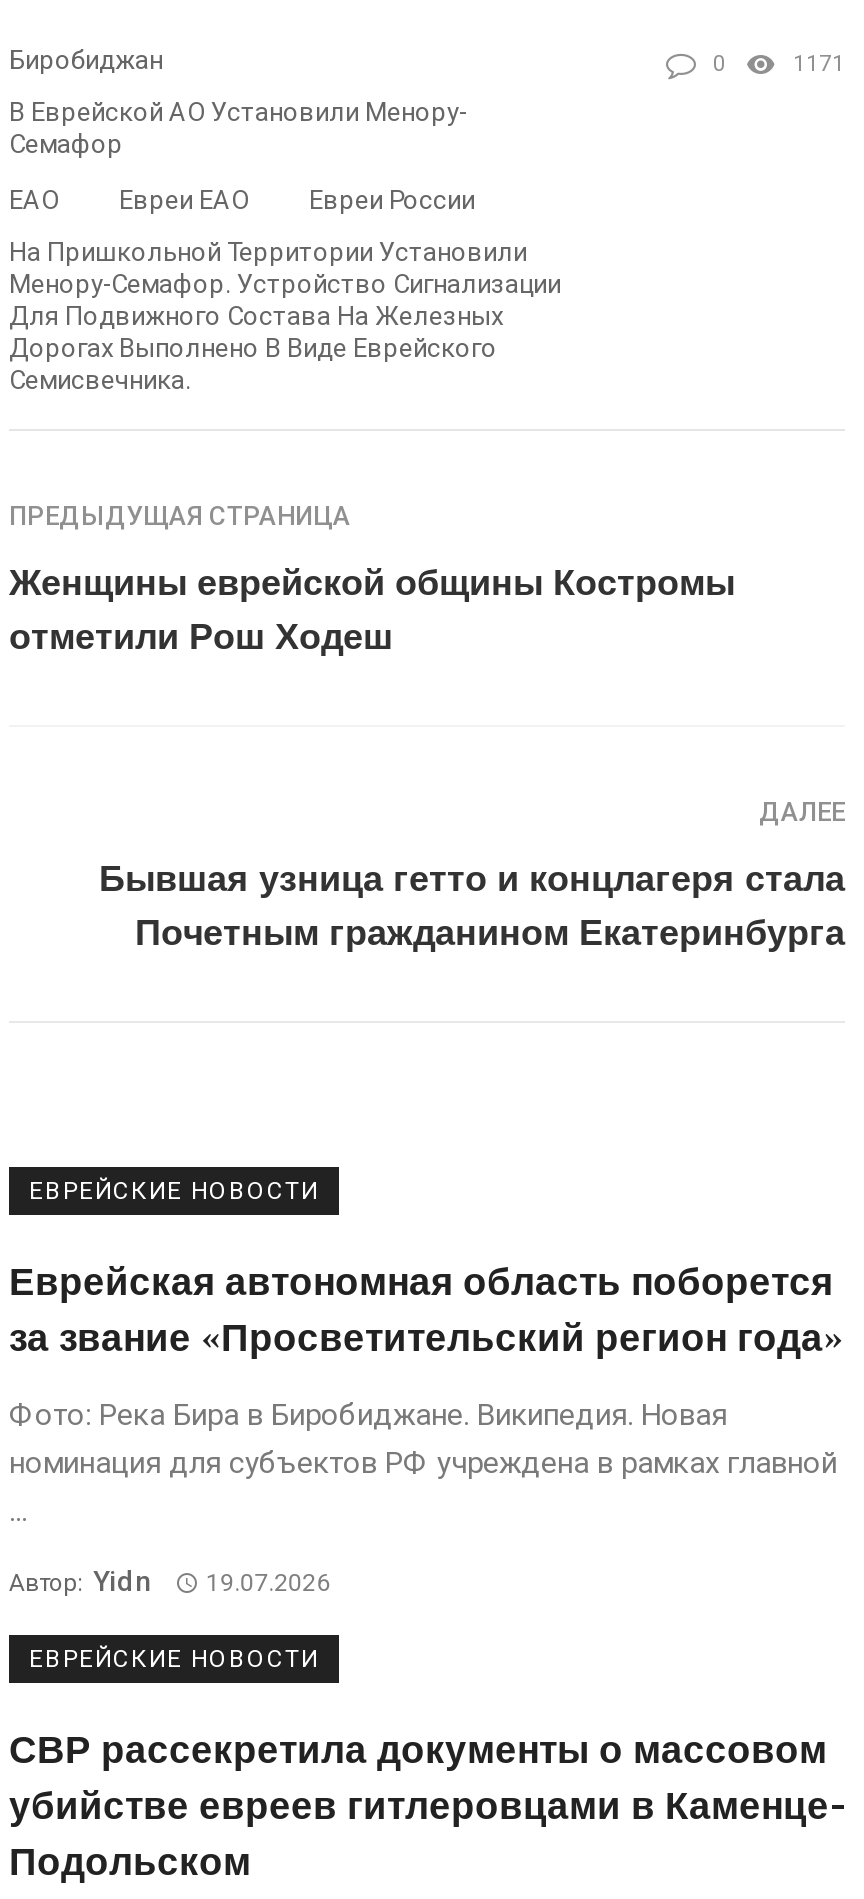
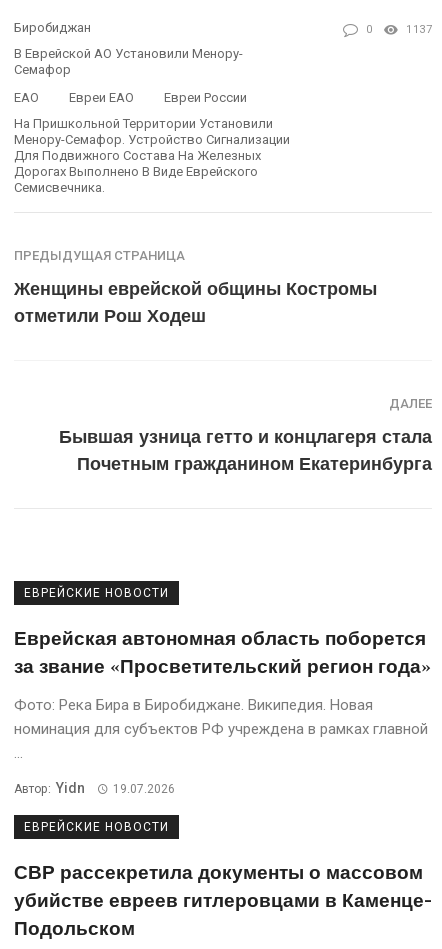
- 1171
+ 1137
